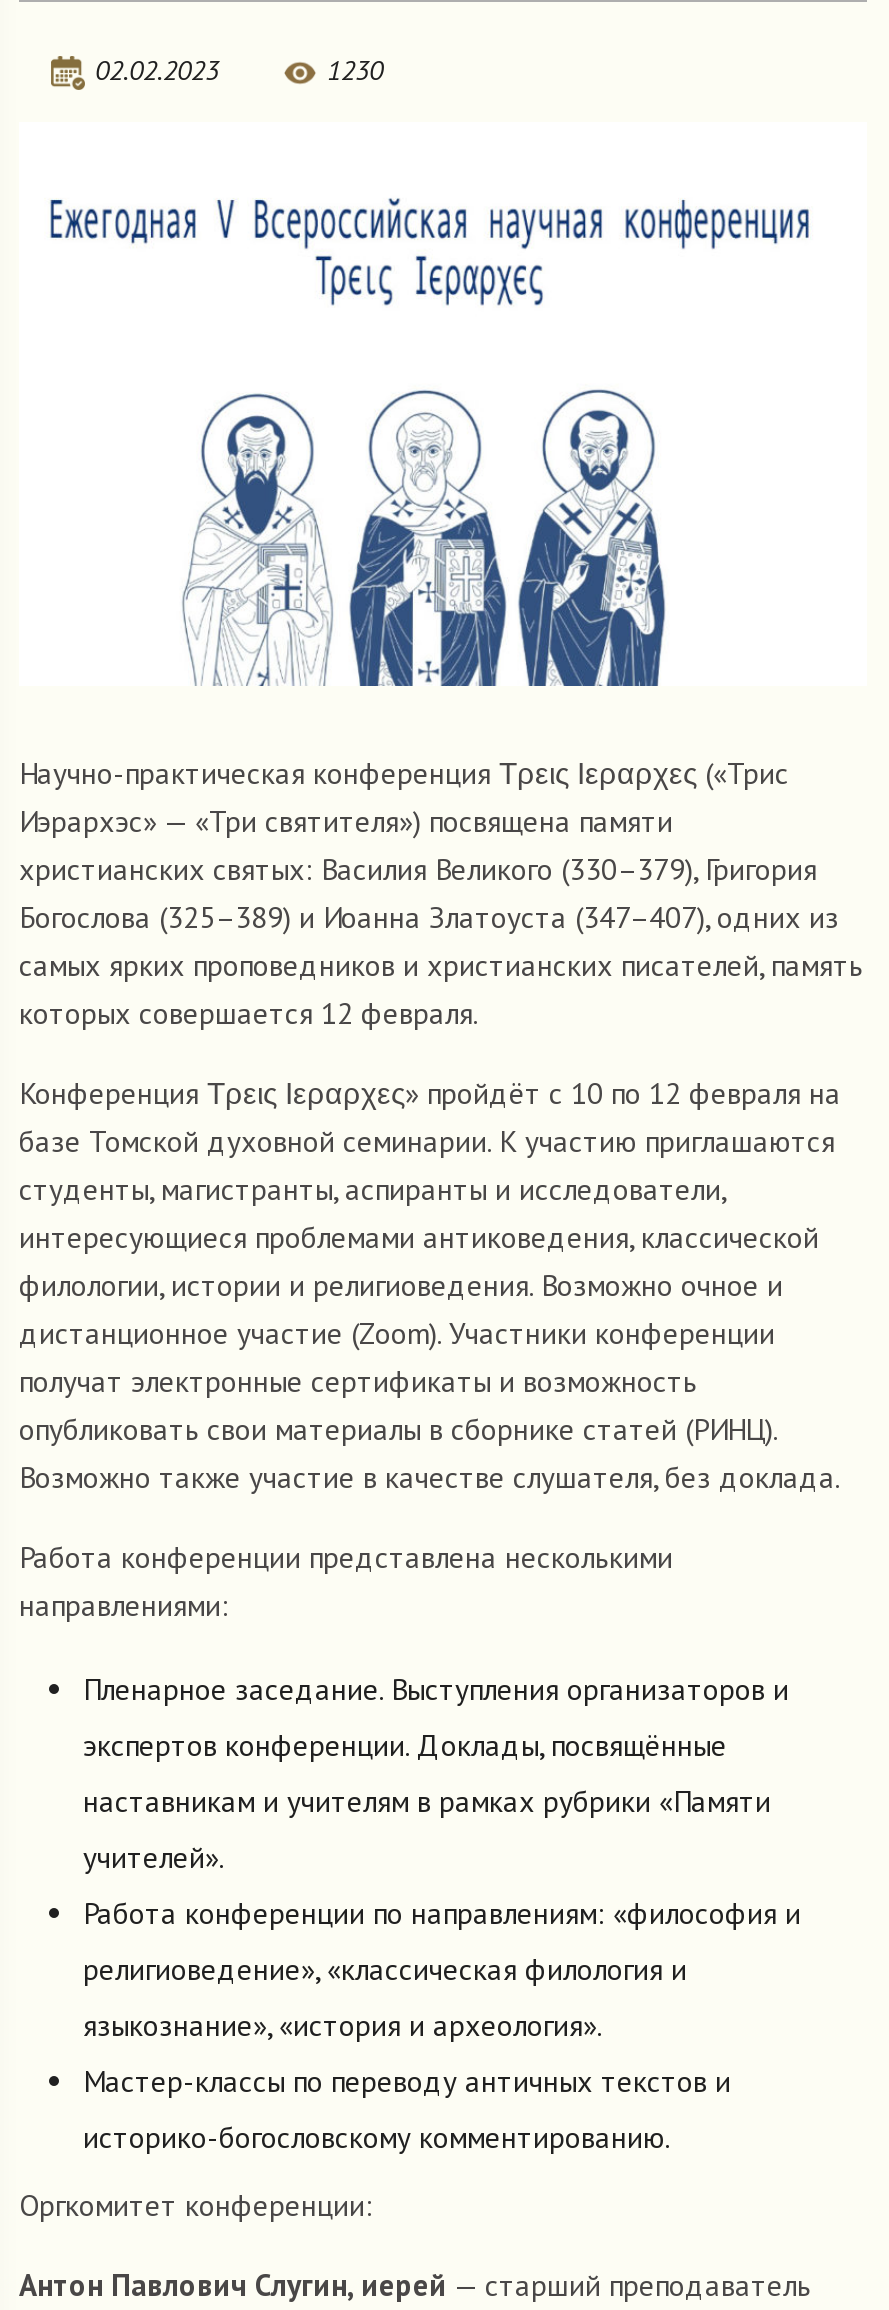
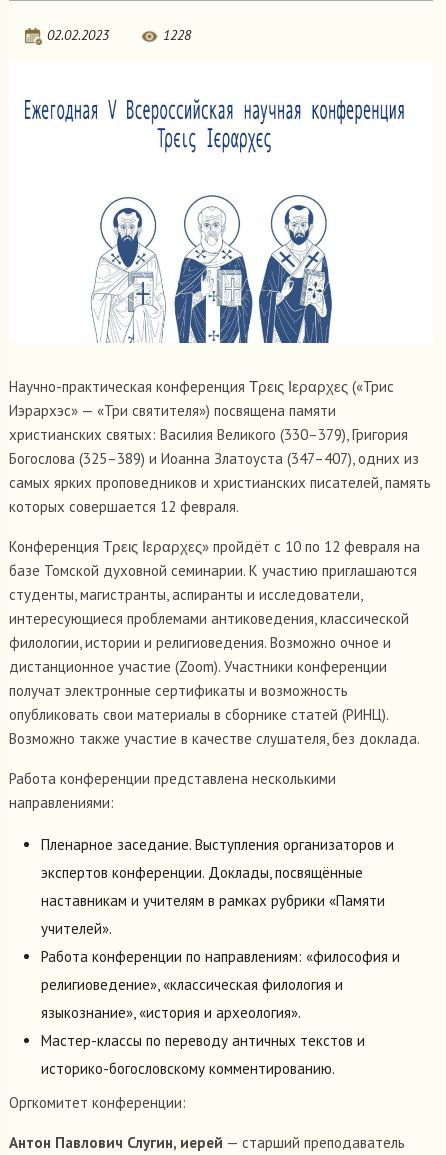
- 1230
+ 1228
